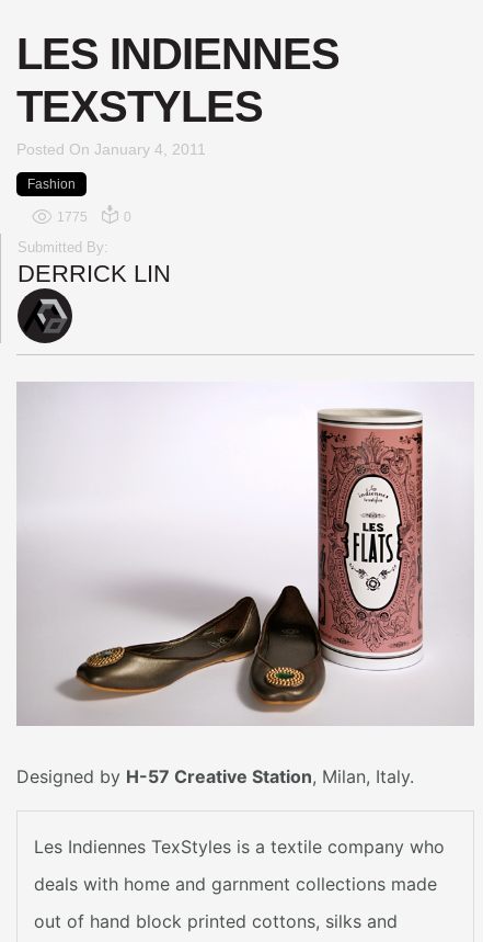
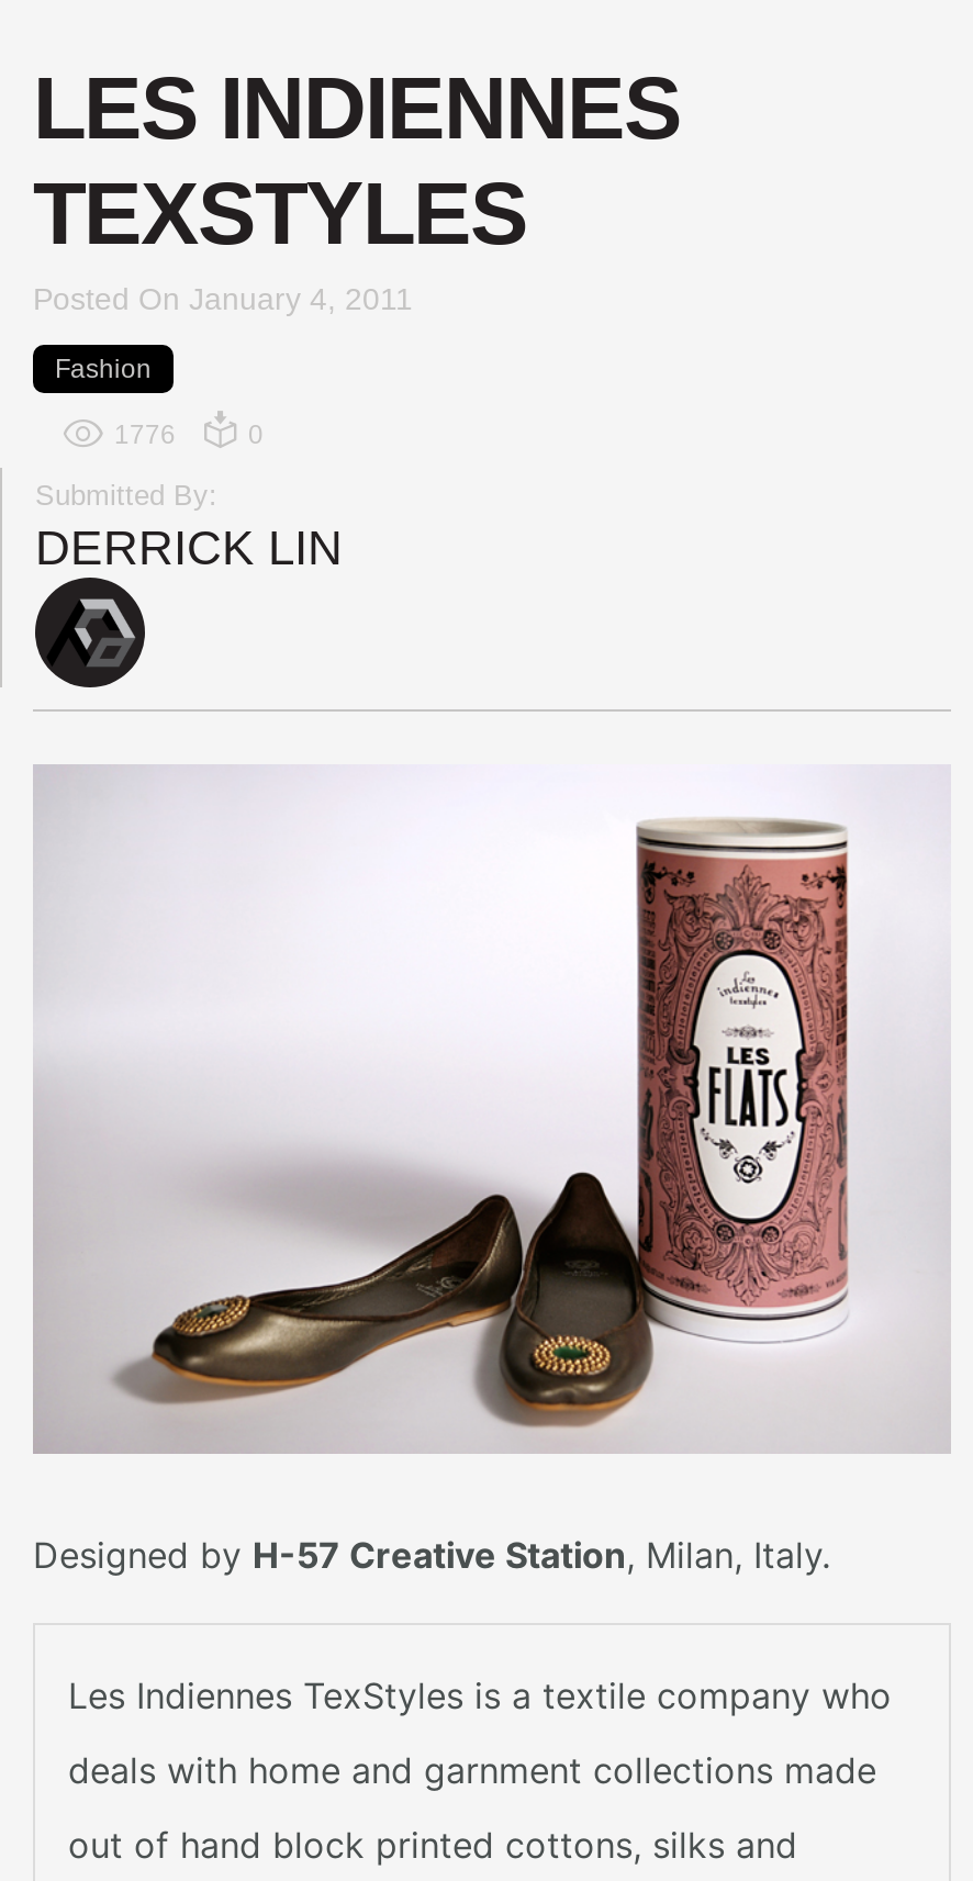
- 1775
+ 1776
